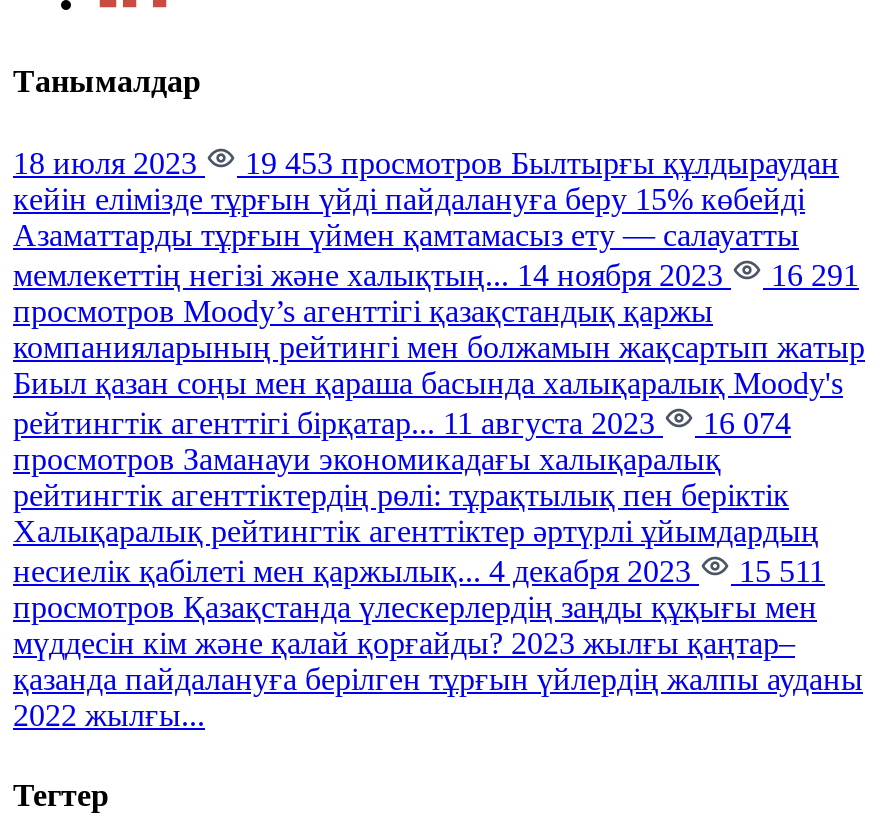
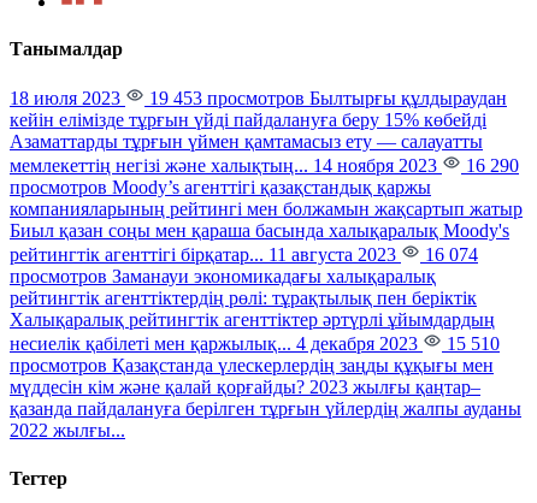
- мемлекеттің негізі және халықтың... 14 ноября 2023 16 291
+ мемлекеттің негізі және халықтың... 14 ноября 2023 16 290

- несиелік қабілеті мен қаржылық... 4 декабря 2023 15 511
+ несиелік қабілеті мен қаржылық... 4 декабря 2023 15 510
